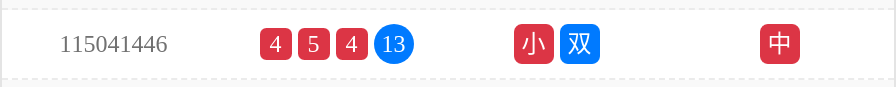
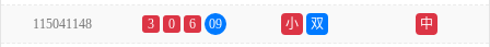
- 115041446
+ 115041148

- 4
+ 3

- 5
+ 0

- 4
+ 6

- 13
+ 09
